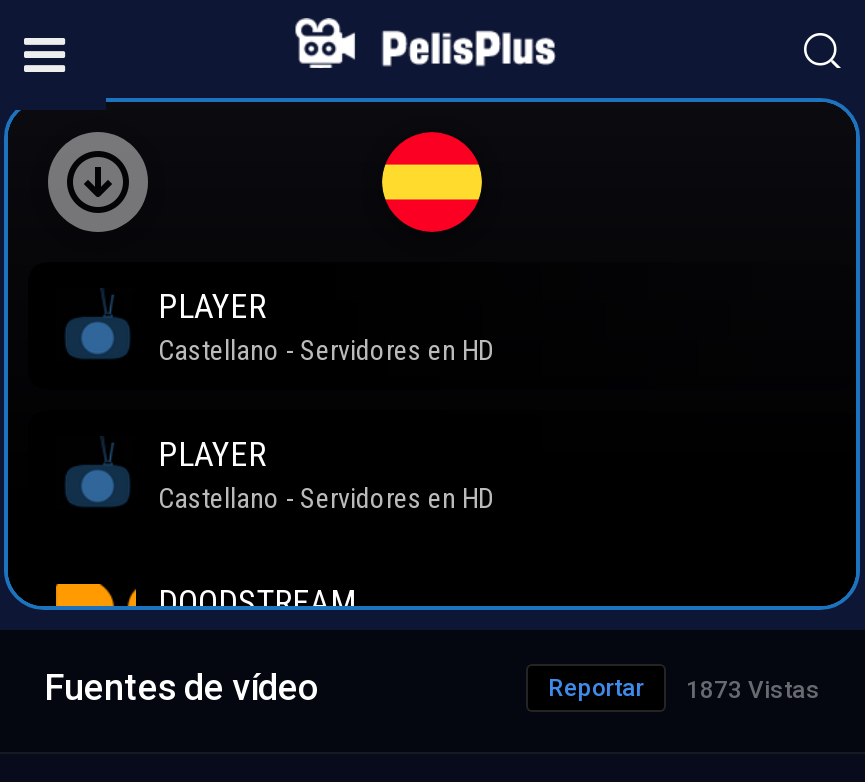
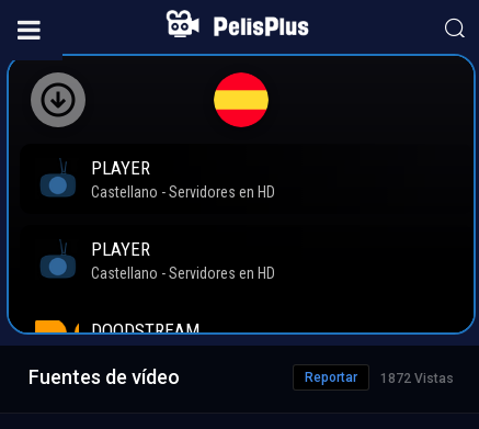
- Reportar 1873 Vistas
+ Reportar 1872 Vistas
